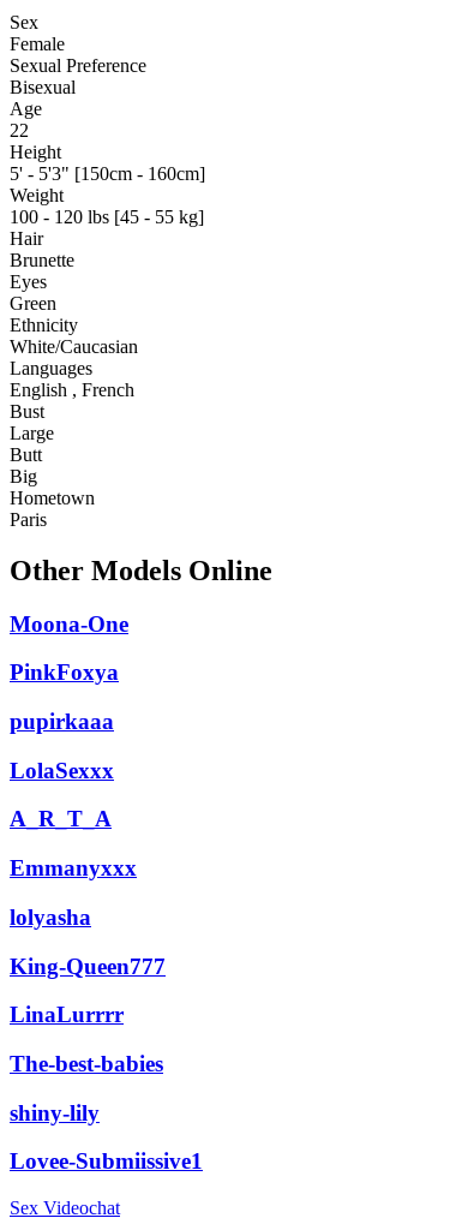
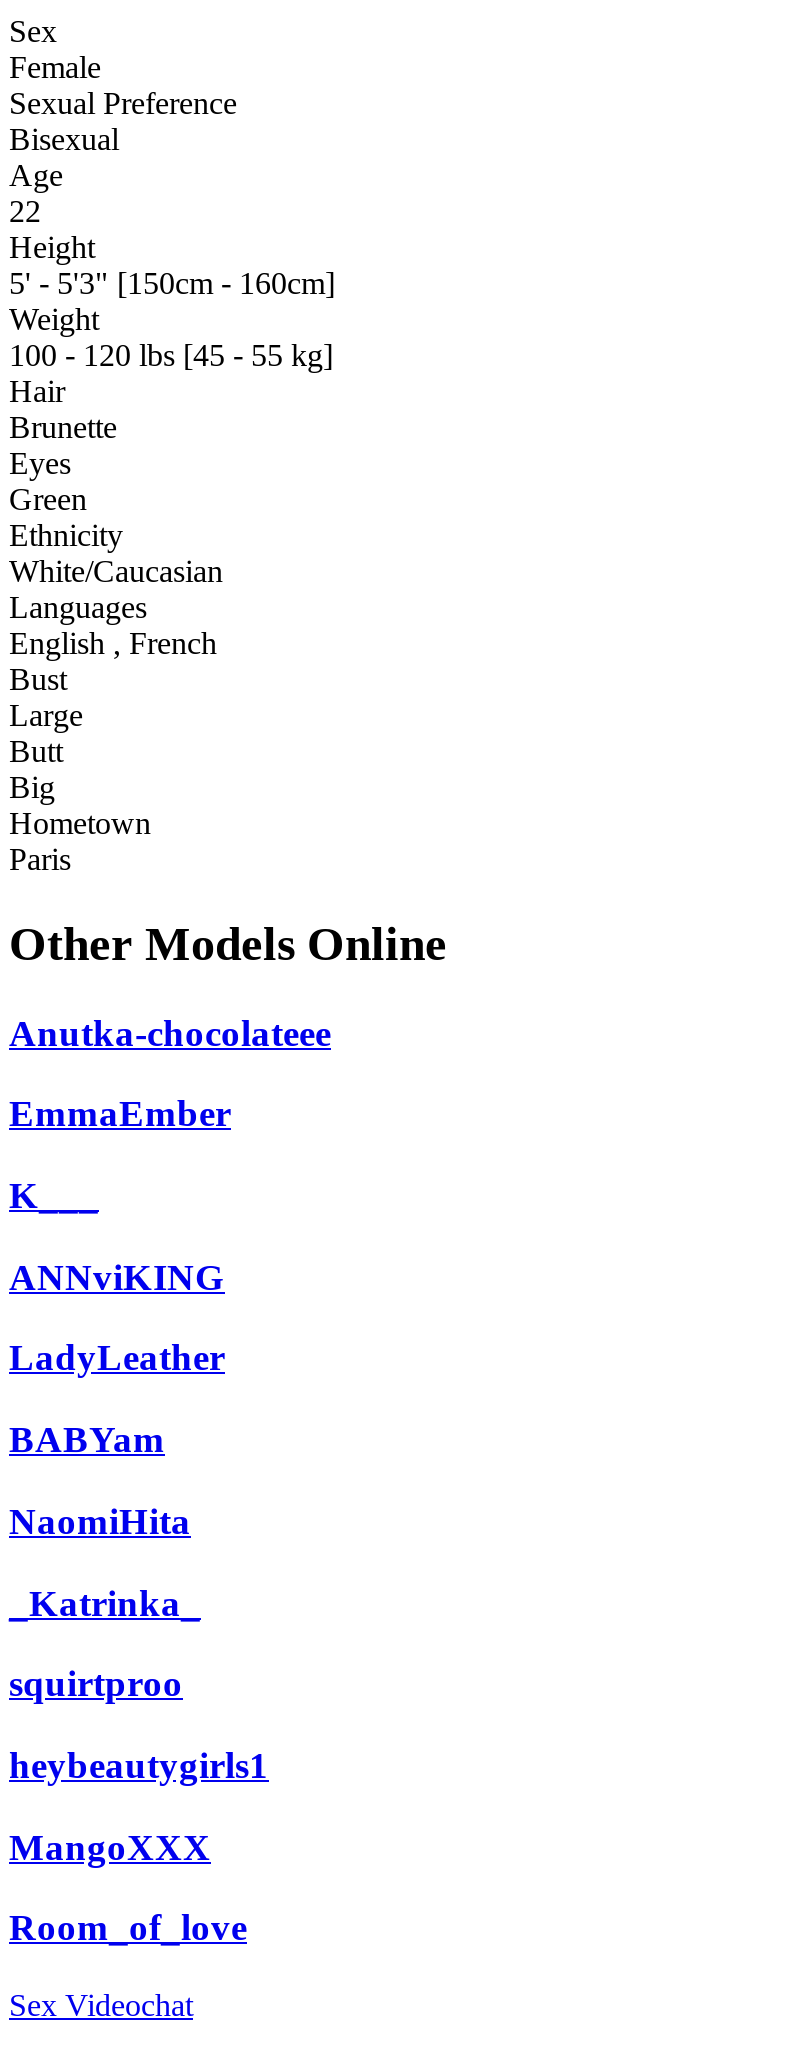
- Moona-One
+ Anutka-chocolateee

- PinkFoxya
+ EmmaEmber

- pupirkaaa
+ K___

- LolaSexxx
+ ANNviKING

- A_R_T_A
+ LadyLeather

- Emmanyxxx
+ BABYam

- lolyasha
+ NaomiHita

- King-Queen777
+ _Katrinka_

- LinaLurrrr
+ squirtproo

- The-best-babies
+ heybeautygirls1

- shiny-lily
+ MangoXXX

- Lovee-Submiissive1
+ Room_of_love
